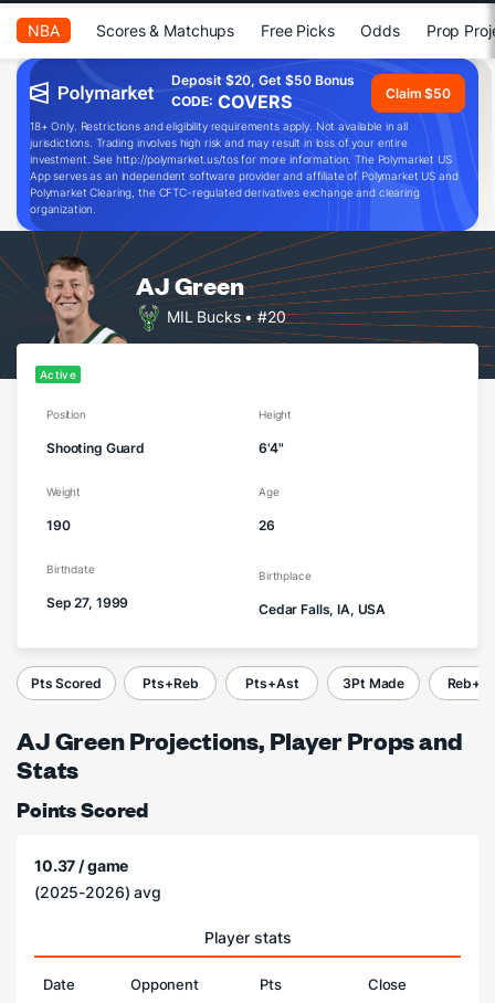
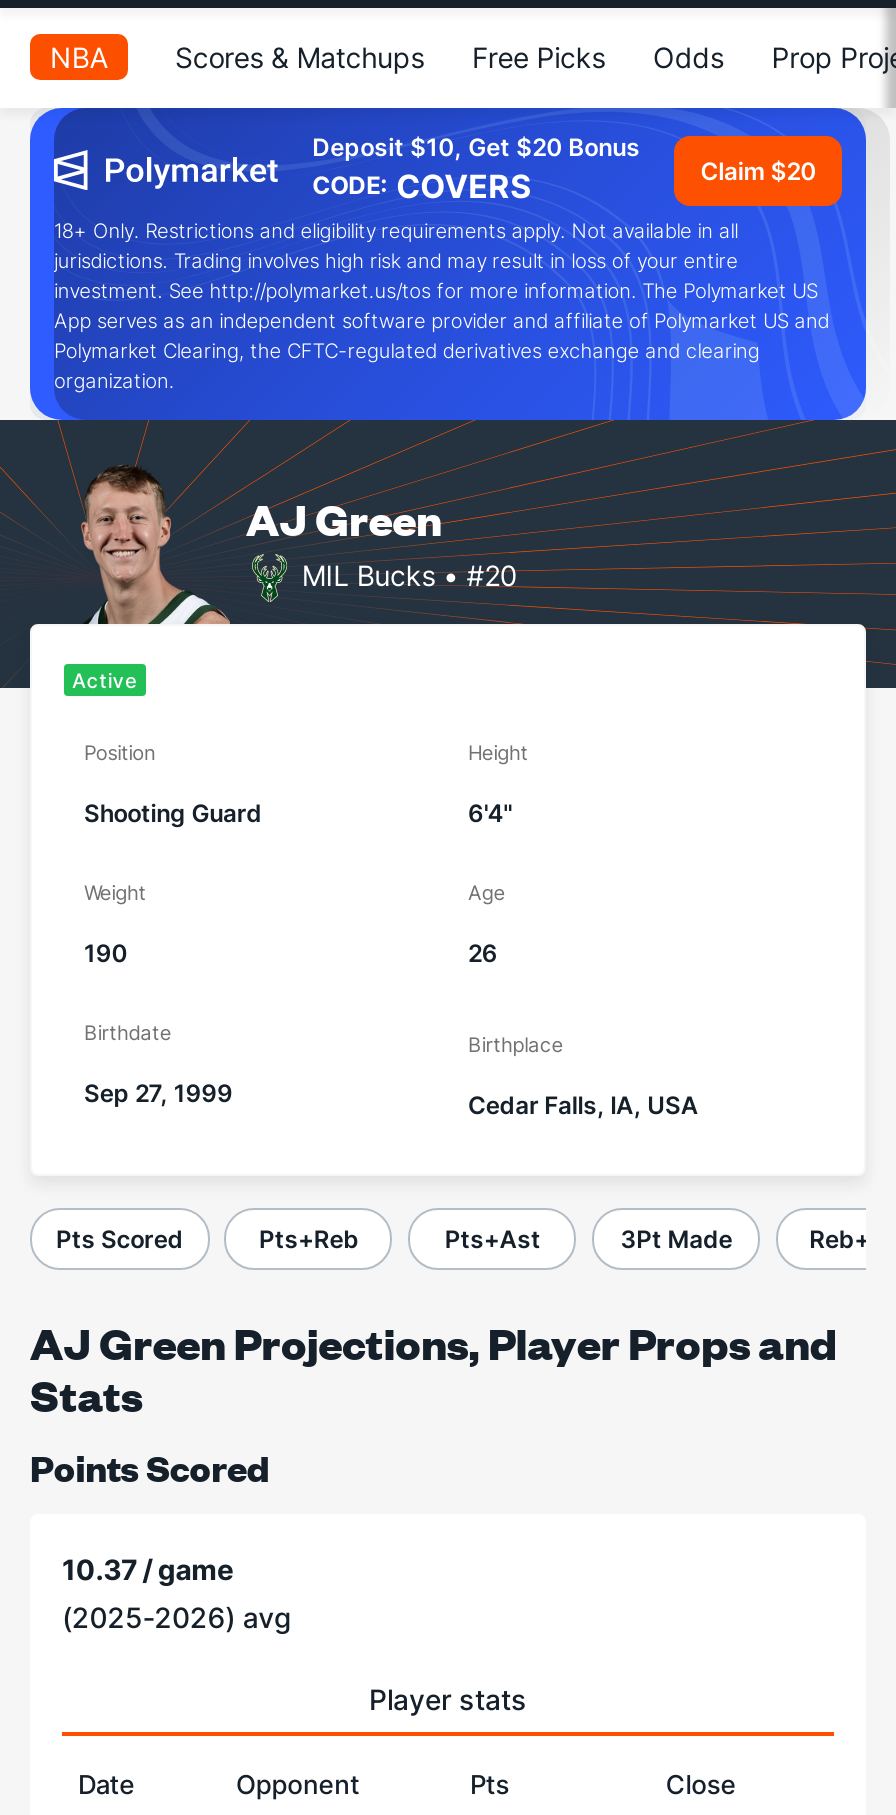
- Deposit $20, Get $50 Bonus
+ Deposit $10, Get $20 Bonus

- Claim $50
+ Claim $20
